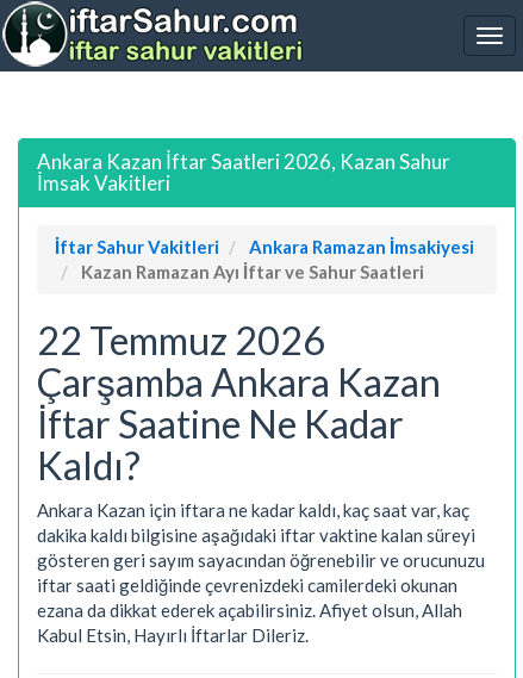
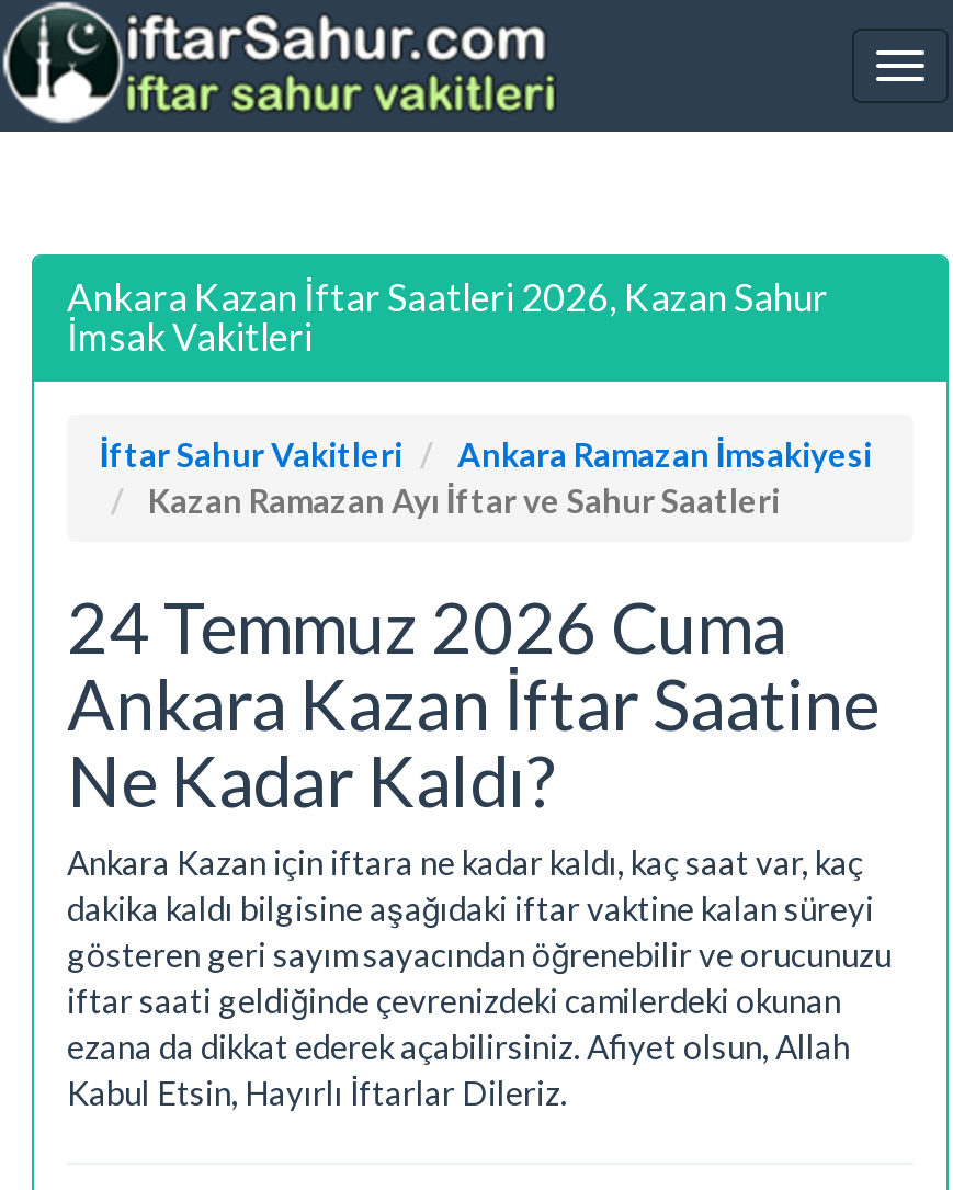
- 22 Temmuz 2026
- Çarşamba Ankara Kazan
- İftar Saatine Ne Kadar
- Kaldı?
+ 24 Temmuz 2026 Cuma
+ Ankara Kazan İftar Saatine
+ Ne Kadar Kaldı?
